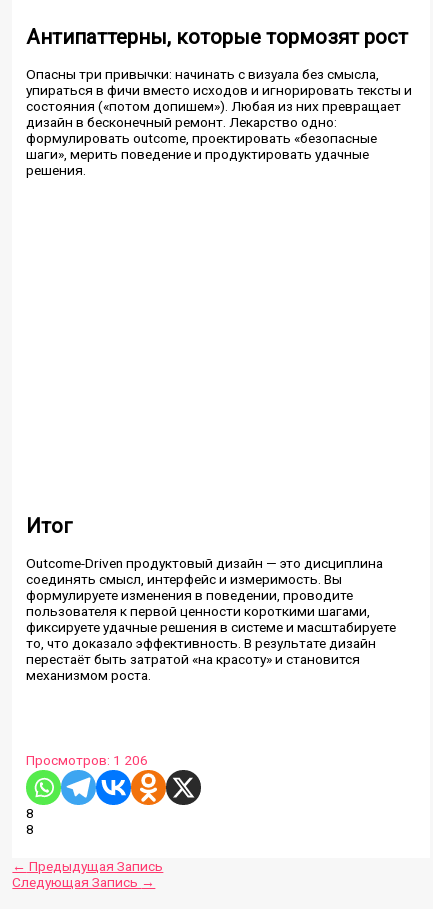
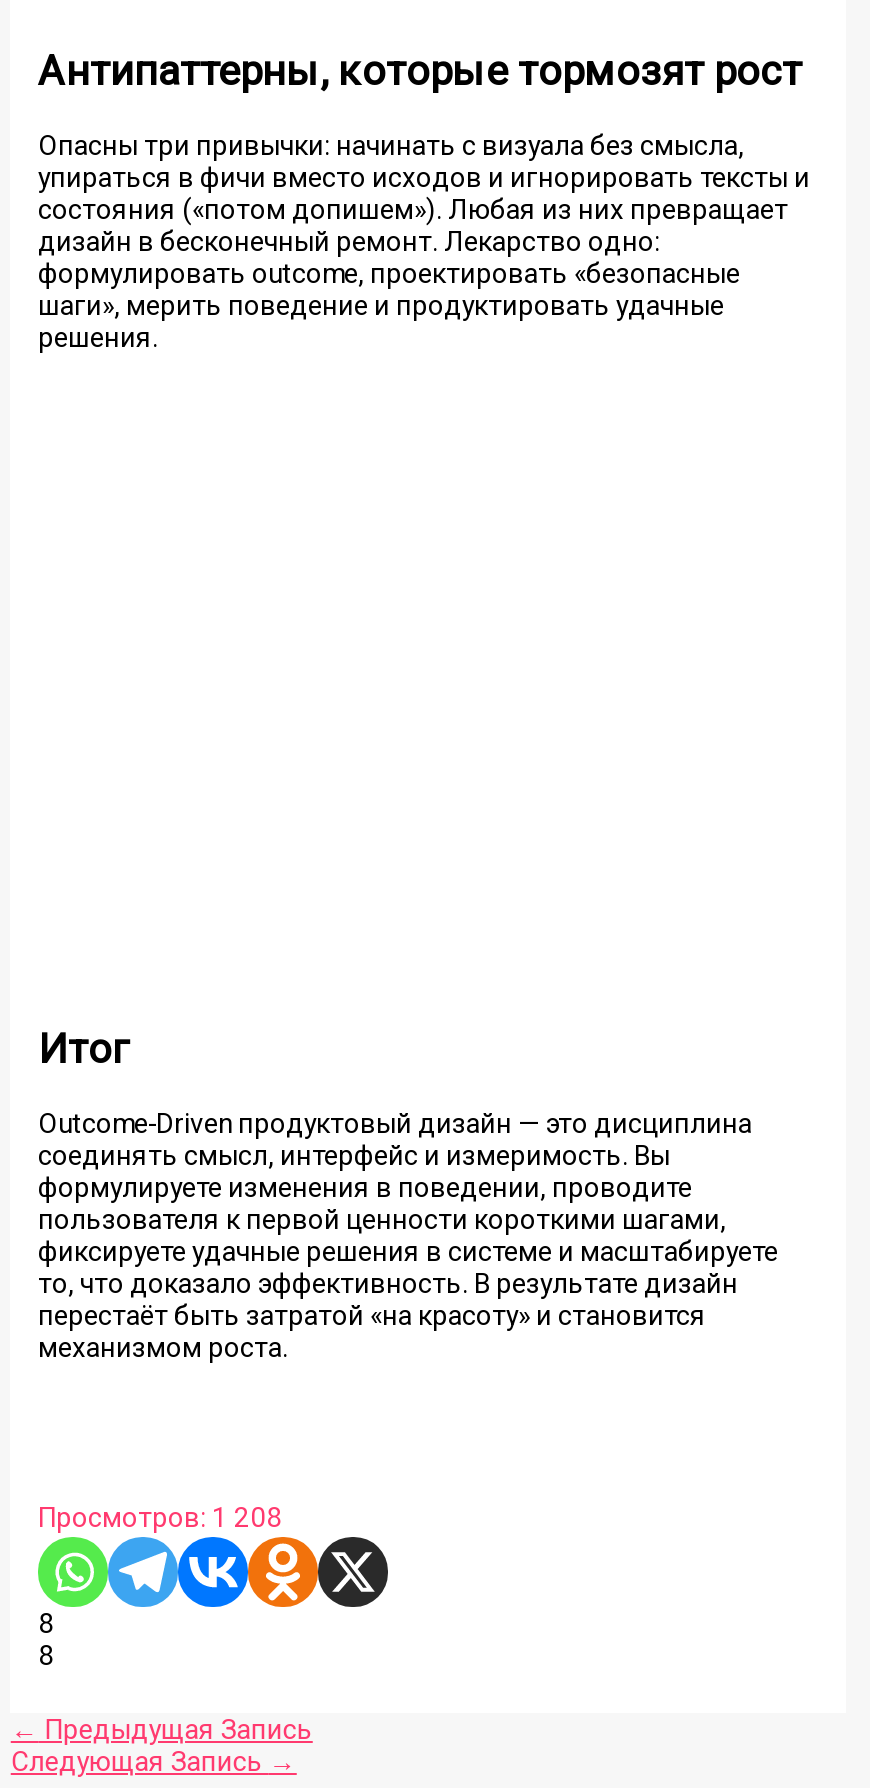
- Просмотров: 1 206
+ Просмотров: 1 208
